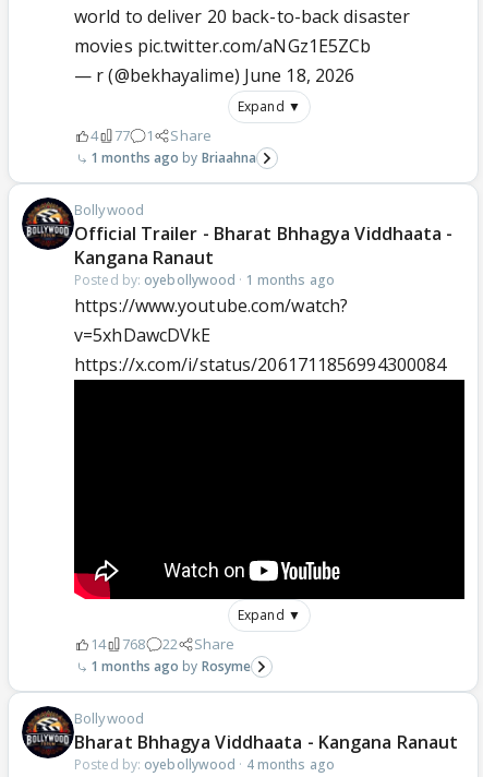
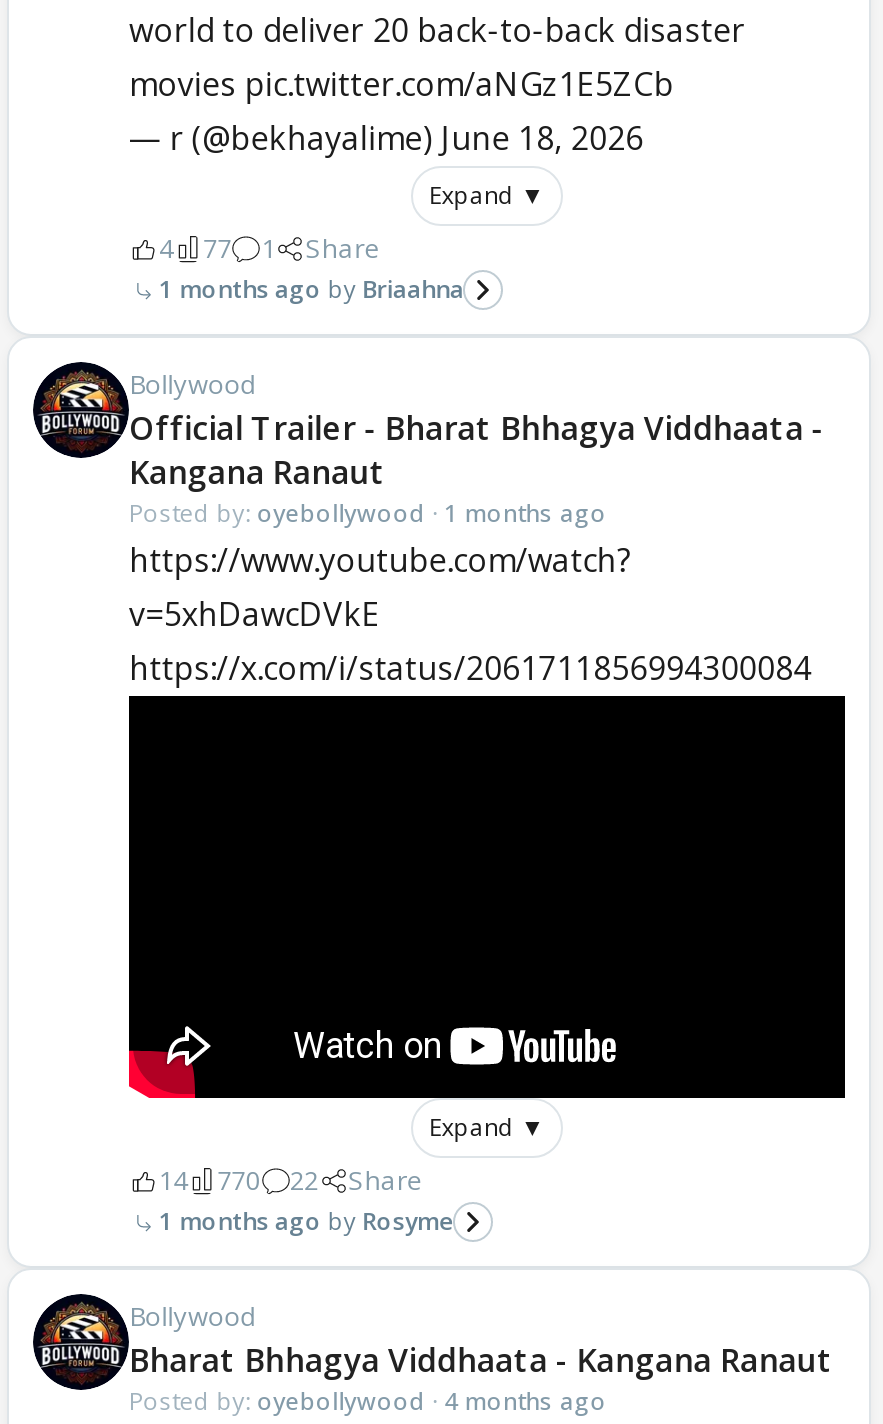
- 14 768 22 Share
+ 14 770 22 Share
